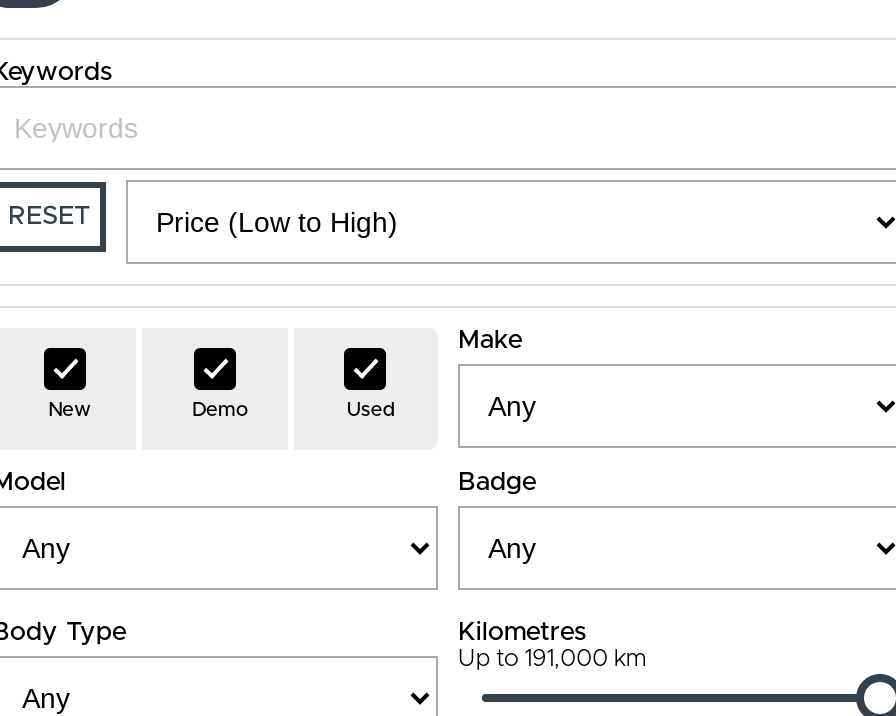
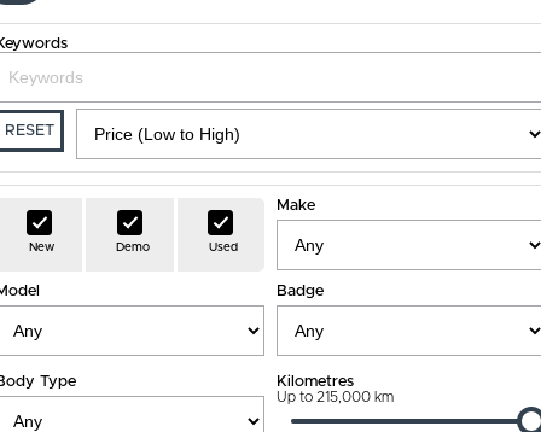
- Up to 191,000 km
+ Up to 215,000 km
